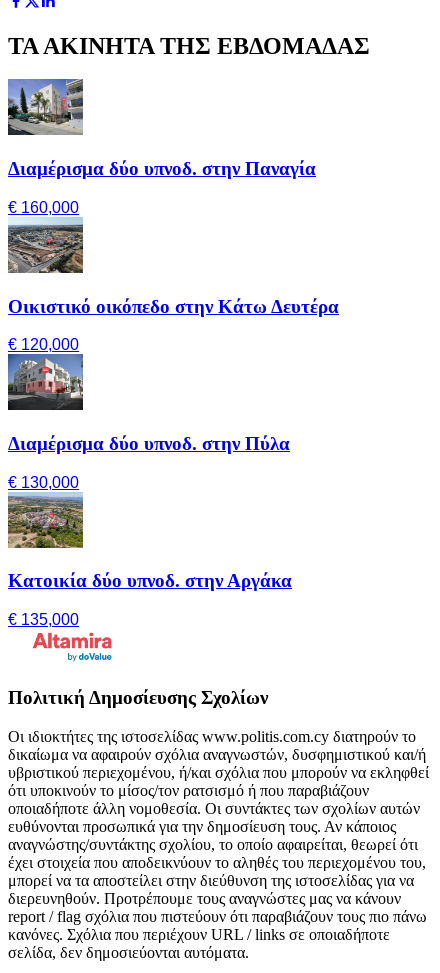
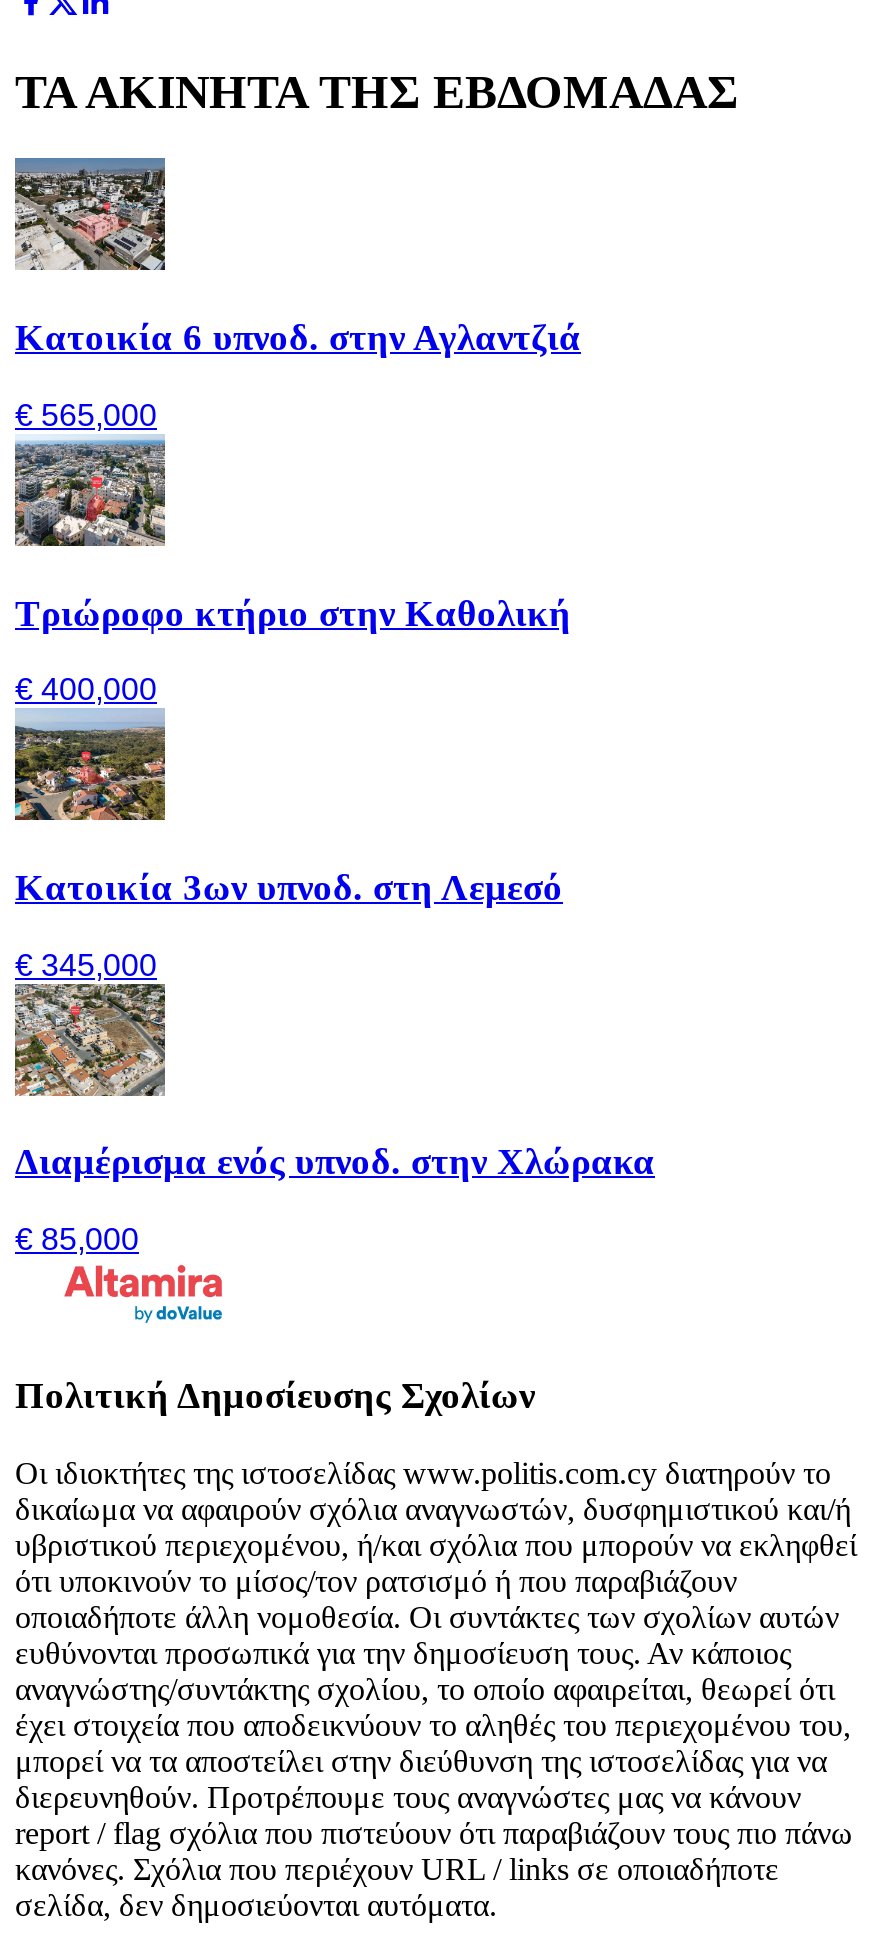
- [image]
- Διαμέρισμα δύο υπνοδ. στην Παναγία
+ [image]
+ Κατοικία 6 υπνοδ. στην Αγλαντζιά

- € 160,000
+ € 565,000

- [image]
- Οικιστικό οικόπεδο στην Κάτω Δευτέρα
+ [image]
+ Τριώροφο κτήριο στην Καθολική

- € 120,000
+ € 400,000

- [image]
- Διαμέρισμα δύο υπνοδ. στην Πύλα
+ [image]
+ Κατοικία 3ων υπνοδ. στη Λεμεσό

- € 130,000
+ € 345,000

- [image]
- Κατοικία δύο υπνοδ. στην Αργάκα
+ [image]
+ Διαμέρισμα ενός υπνοδ. στην Χλώρακα

- € 135,000
+ € 85,000
